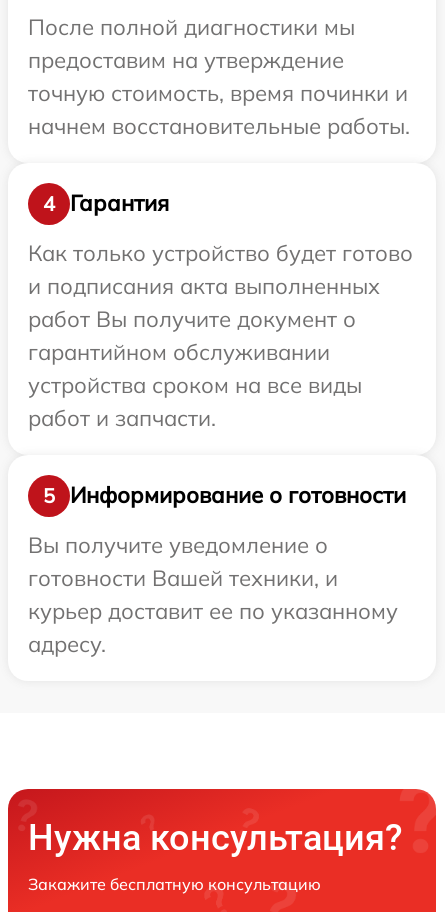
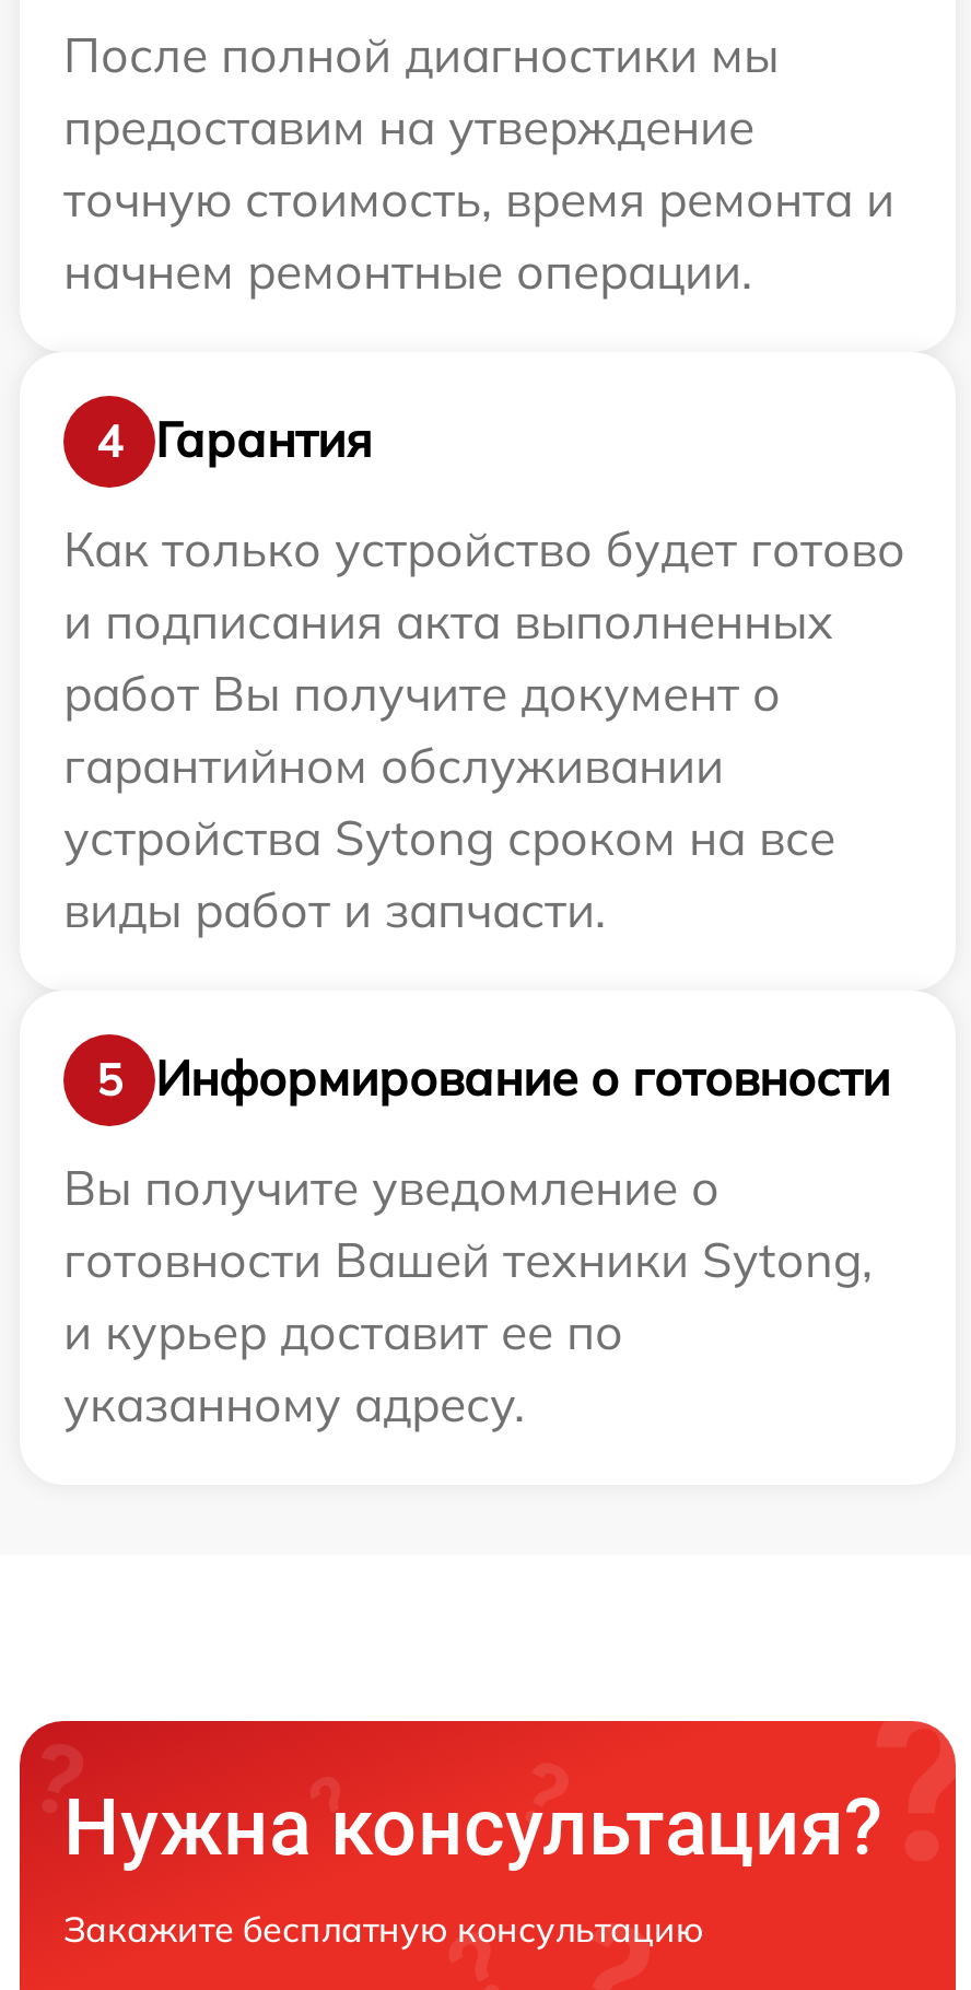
- точную стоимость, время починки и
+ точную стоимость, время ремонта и

- начнем восстановительные работы.
+ начнем ремонтные операции.

- устройства сроком на все виды
- работ и запчасти.
+ устройства Sytong сроком на все
+ виды работ и запчасти.

- готовности Вашей техники, и
- курьер доставит ее по указанному
- адресу.
+ готовности Вашей техники Sytong,
+ и курьер доставит ее по
+ указанному адресу.
